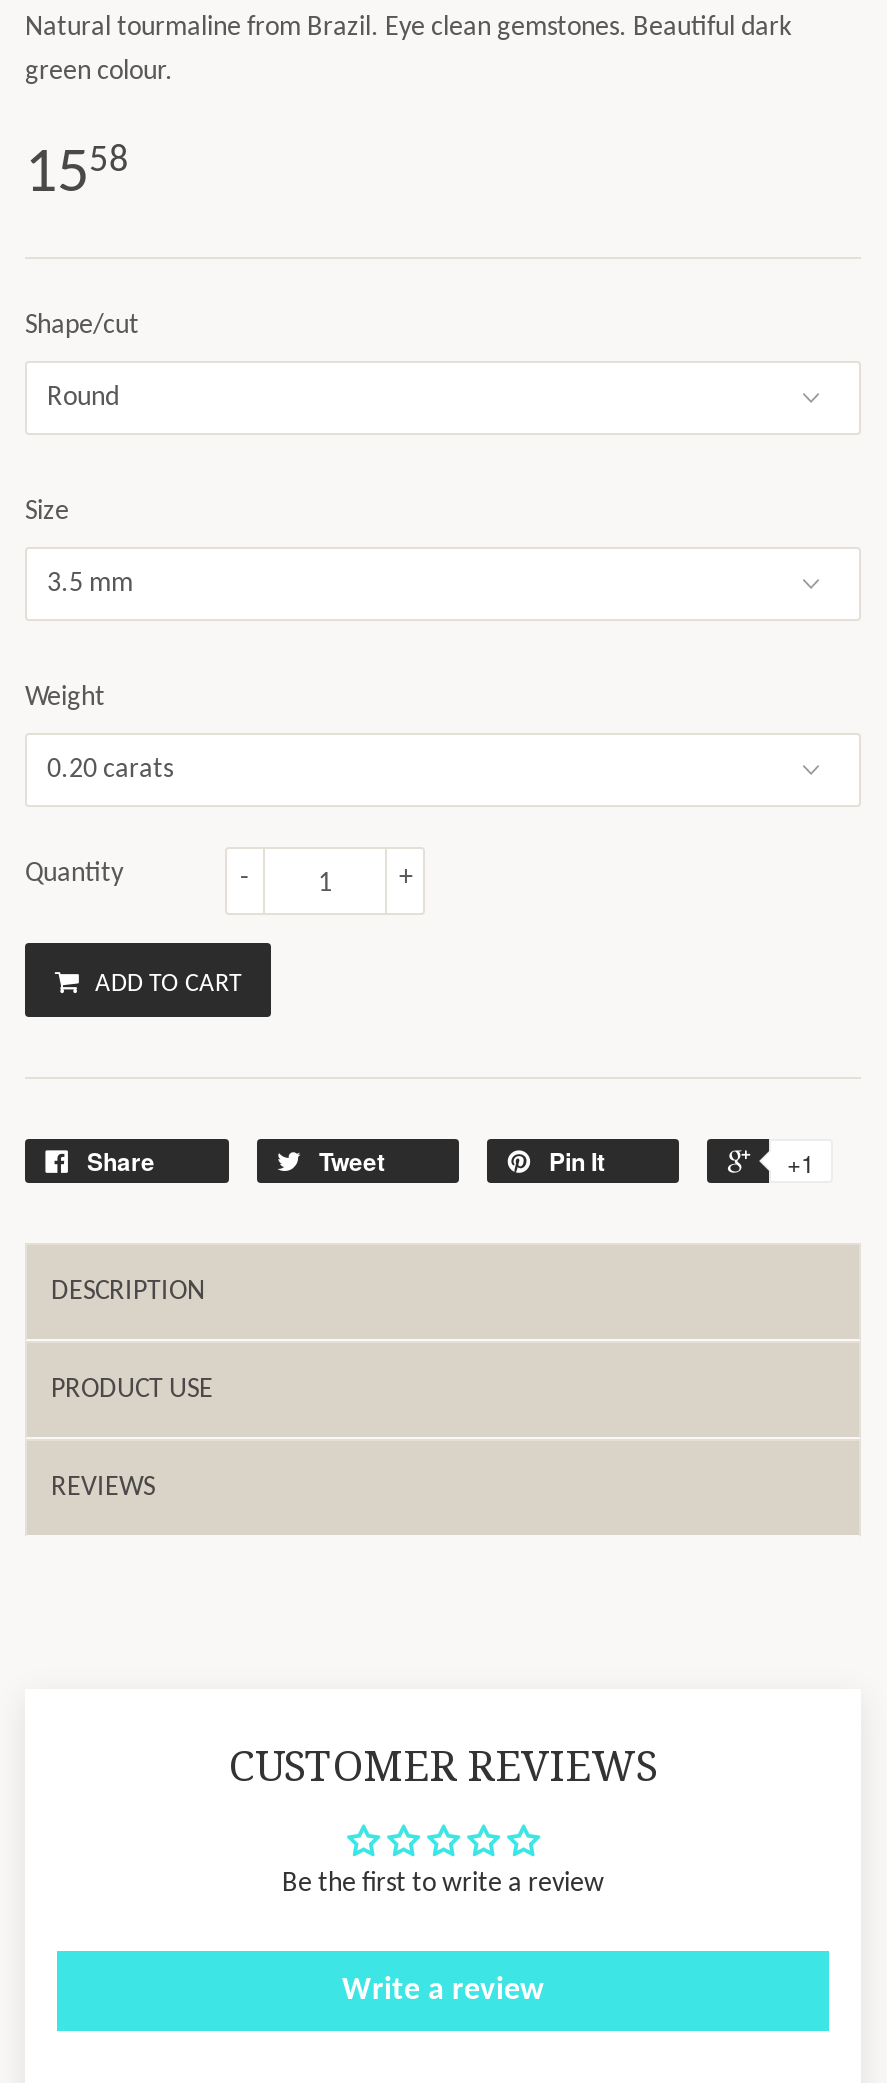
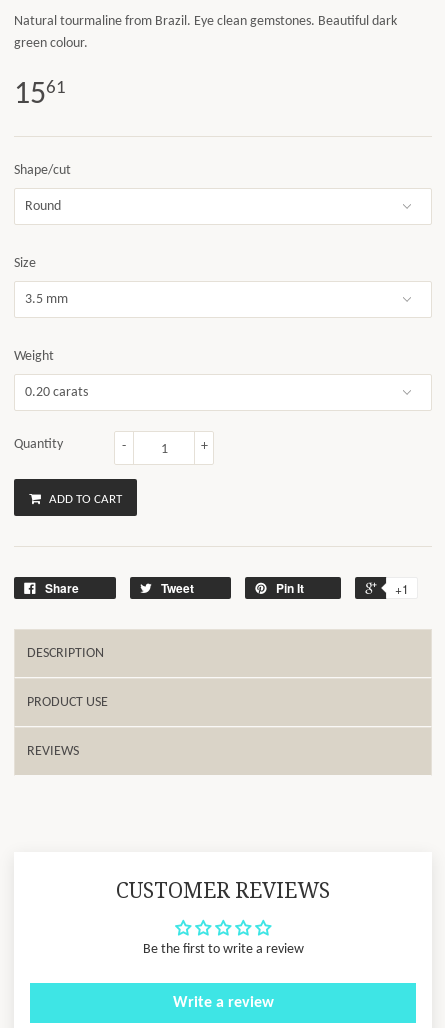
- 1558
+ 1561
